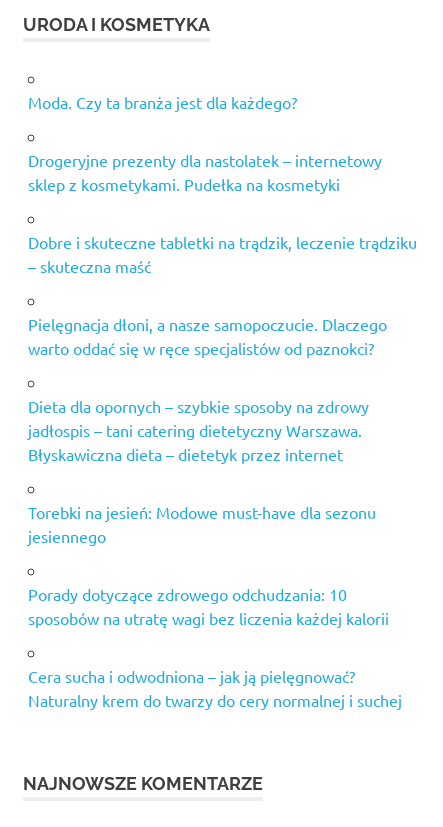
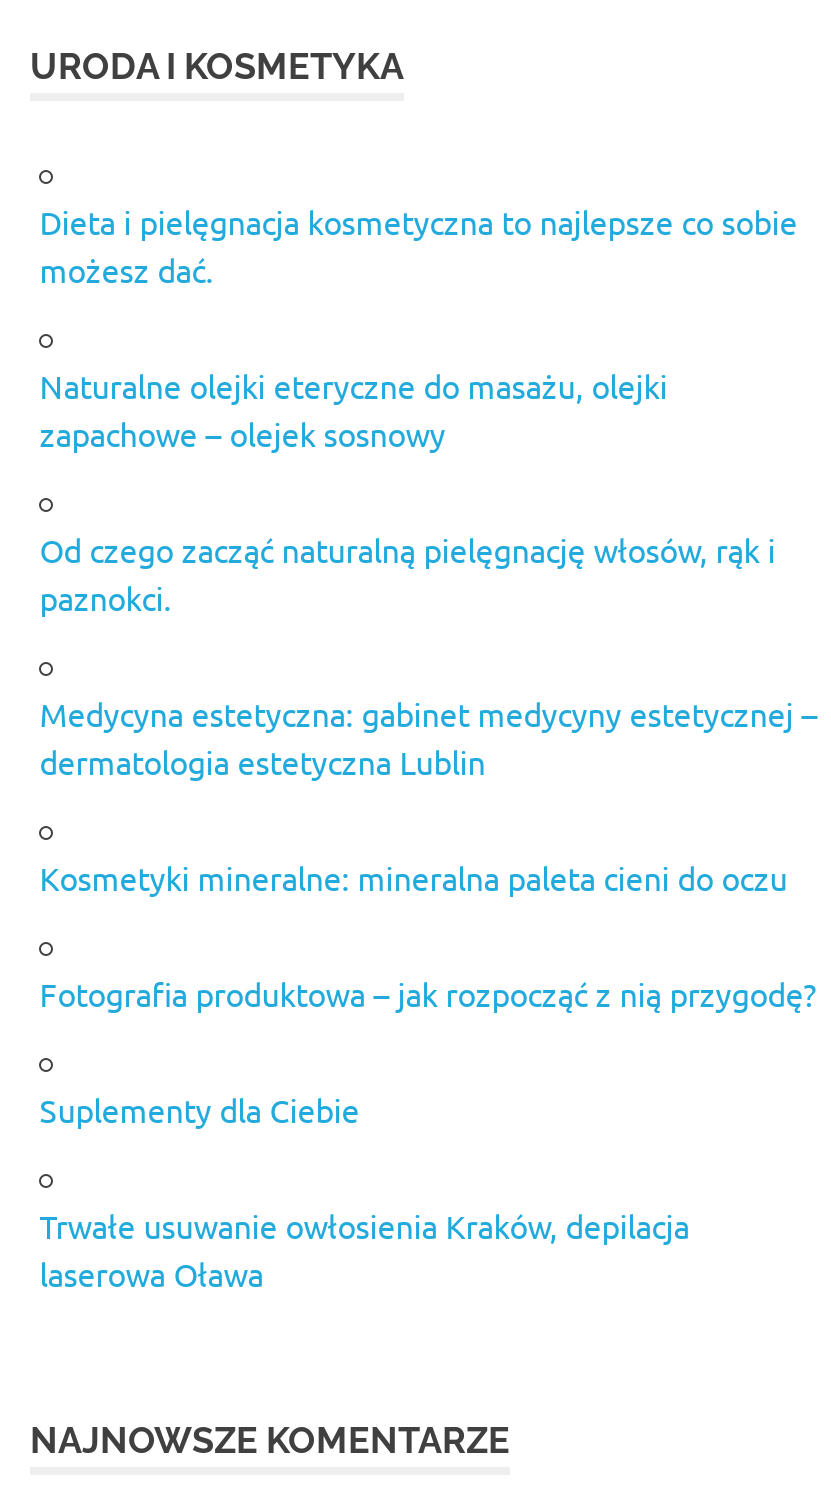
- Moda. Czy ta branża jest dla każdego?
+ Dieta i pielęgnacja kosmetyczna to najlepsze co sobie
+ możesz dać.

- Drogeryjne prezenty dla nastolatek – internetowy
- sklep z kosmetykami. Pudełka na kosmetyki
+ Naturalne olejki eteryczne do masażu, olejki
+ zapachowe – olejek sosnowy

- Dobre i skuteczne tabletki na trądzik, leczenie trądziku
- – skuteczna maść
+ Od czego zacząć naturalną pielęgnację włosów, rąk i
+ paznokci.

- Pielęgnacja dłoni, a nasze samopoczucie. Dlaczego
- warto oddać się w ręce specjalistów od paznokci?
+ Medycyna estetyczna: gabinet medycyny estetycznej –
+ dermatologia estetyczna Lublin

- Dieta dla opornych – szybkie sposoby na zdrowy
- jadłospis – tani catering dietetyczny Warszawa.
- Błyskawiczna dieta – dietetyk przez internet
+ Kosmetyki mineralne: mineralna paleta cieni do oczu

- Torebki na jesień: Modowe must-have dla sezonu
- jesiennego
+ Fotografia produktowa – jak rozpocząć z nią przygodę?

- Porady dotyczące zdrowego odchudzania: 10
- sposobów na utratę wagi bez liczenia każdej kalorii
+ Suplementy dla Ciebie

- Cera sucha i odwodniona – jak ją pielęgnować?
- Naturalny krem do twarzy do cery normalnej i suchej
+ Trwałe usuwanie owłosienia Kraków, depilacja
+ laserowa Oława
